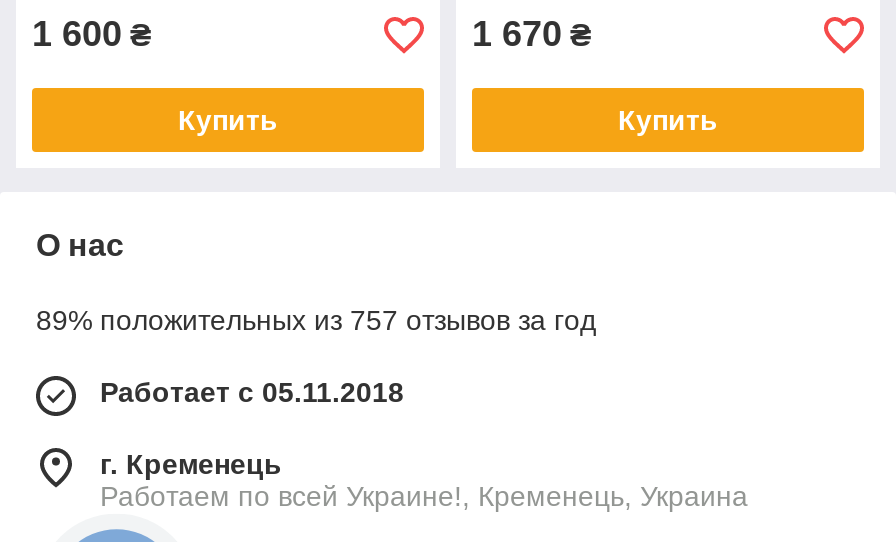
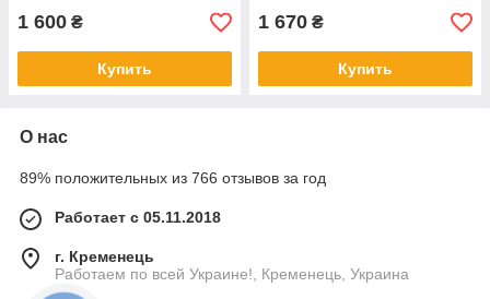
- 89% положительных из 757 отзывов за год
+ 89% положительных из 766 отзывов за год
